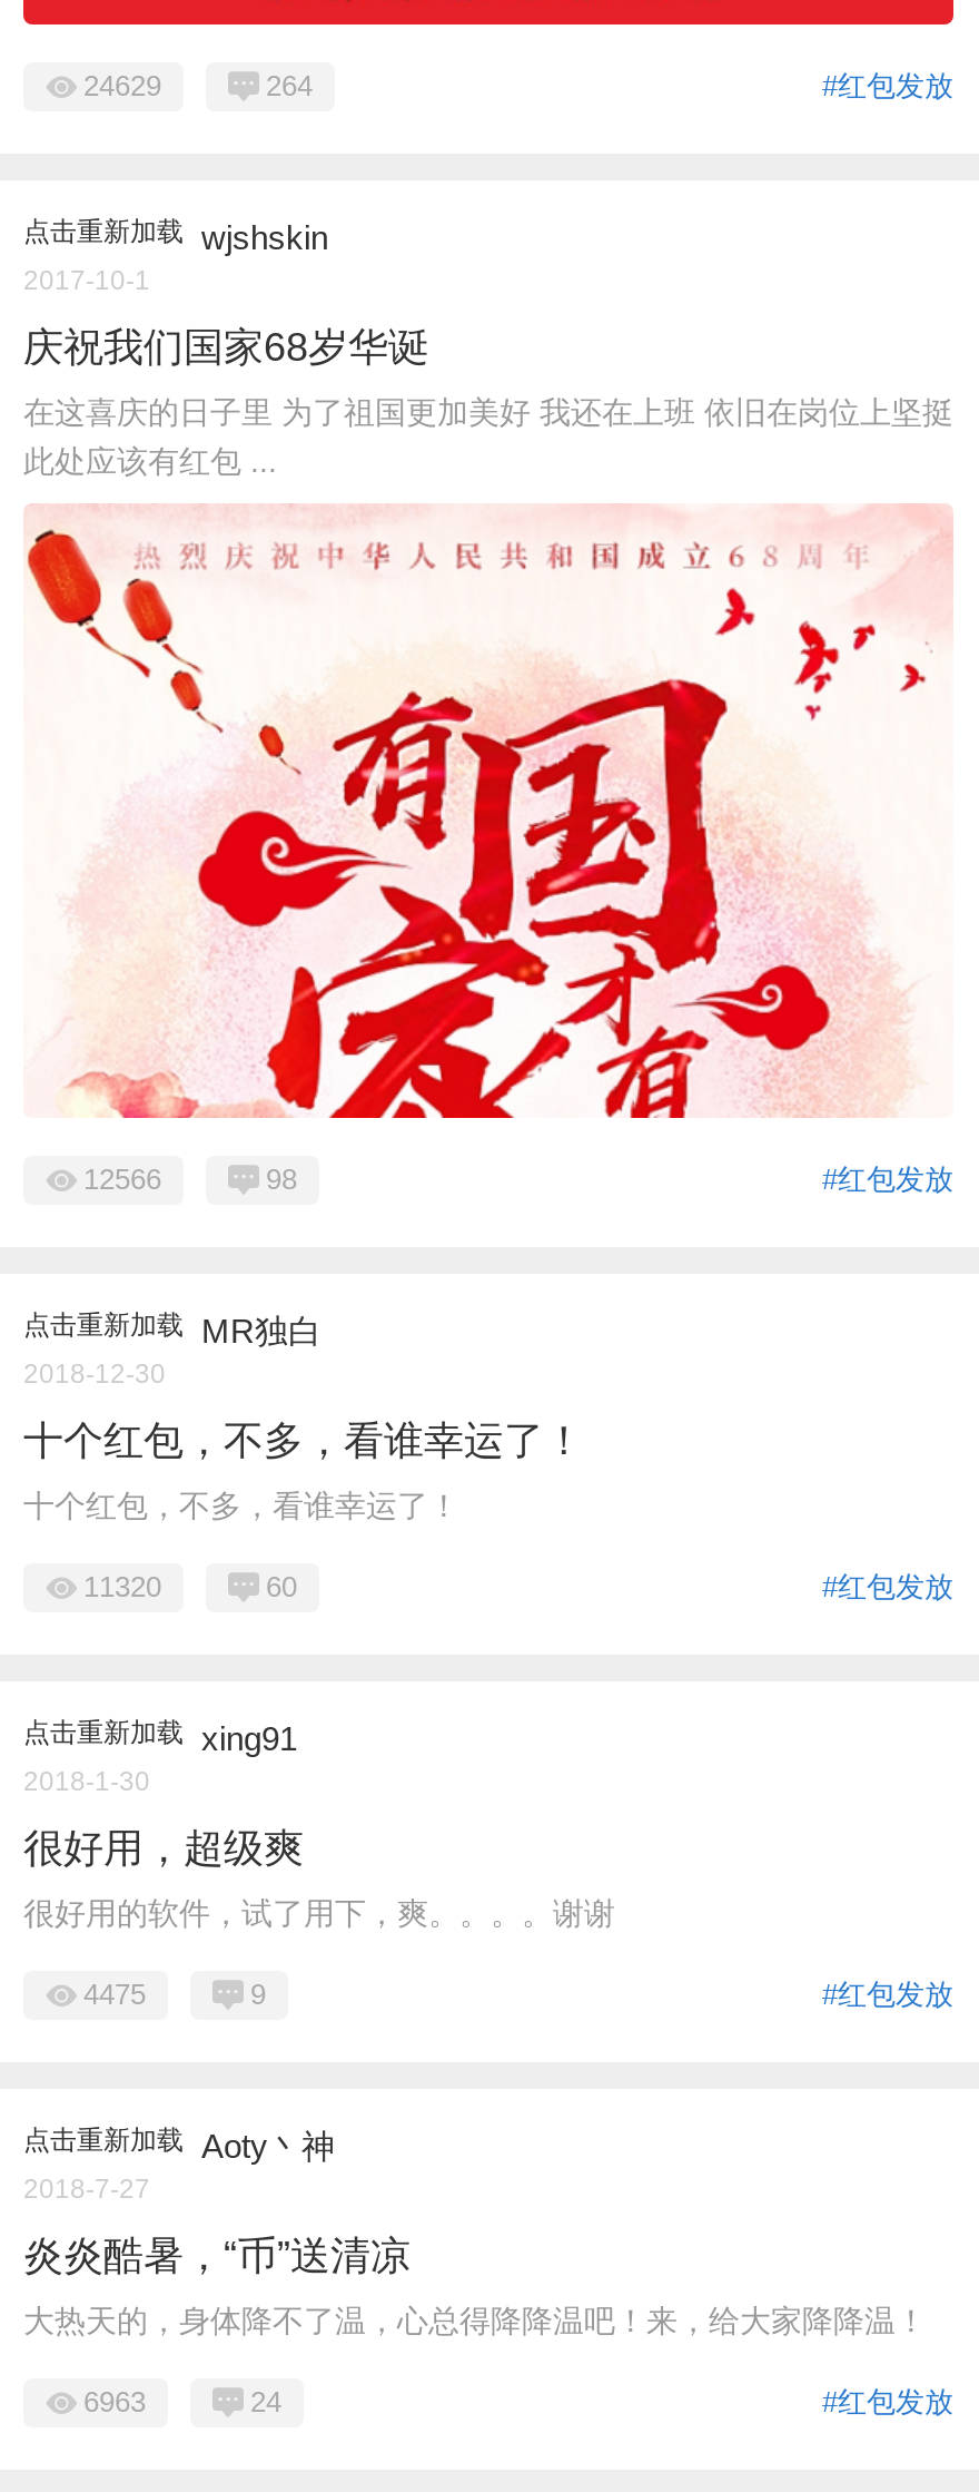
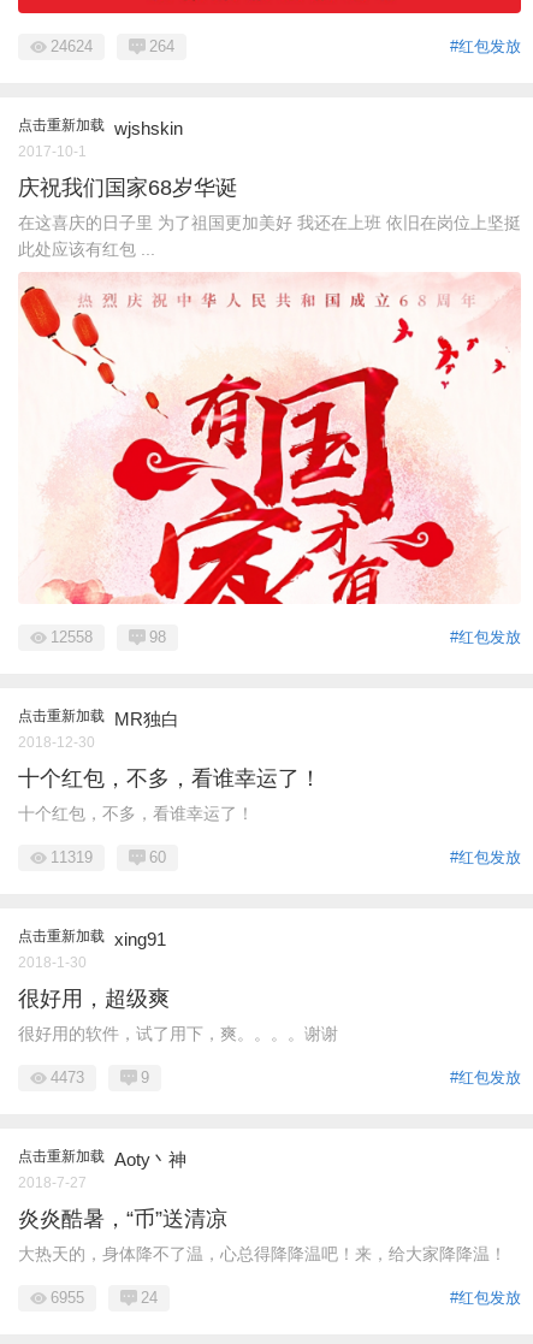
- 24629
+ 24624

- 12566
+ 12558

- 11320
+ 11319

- 4475
+ 4473

- 6963
+ 6955
